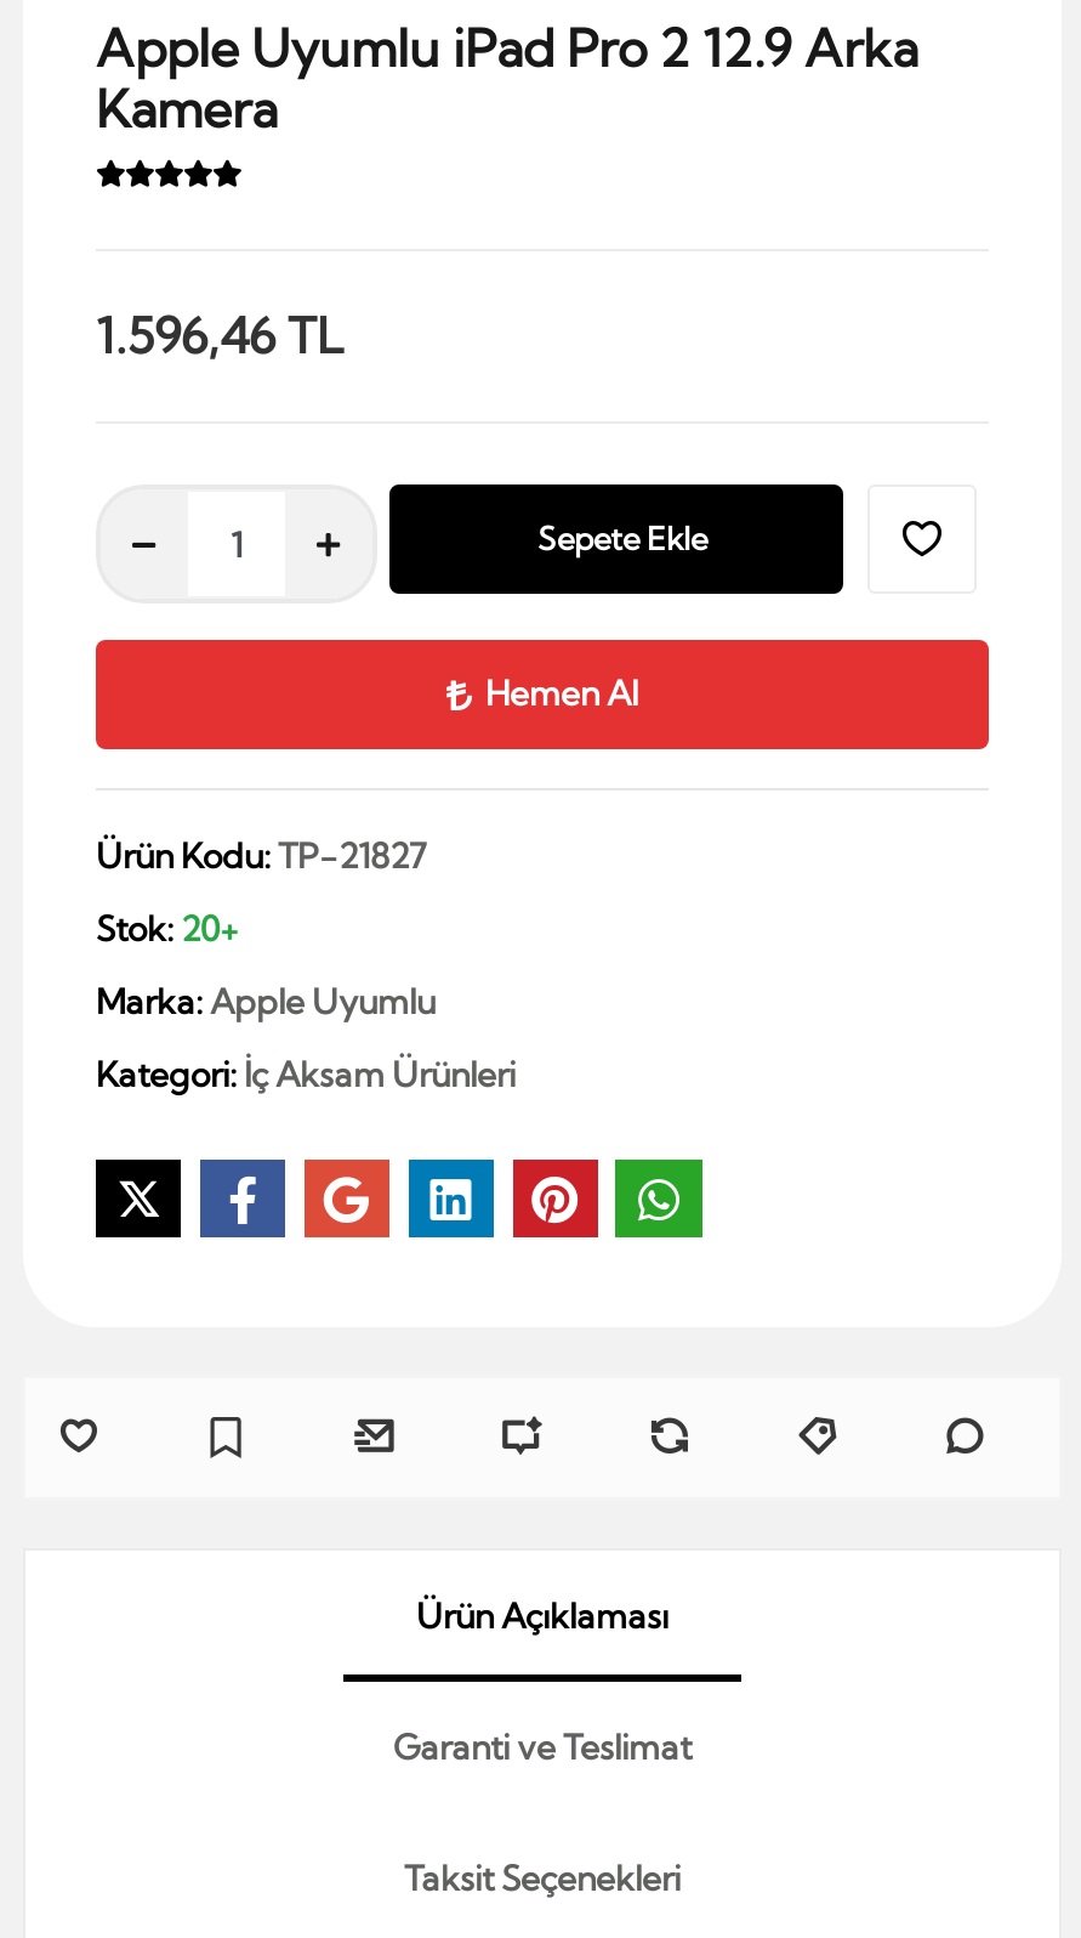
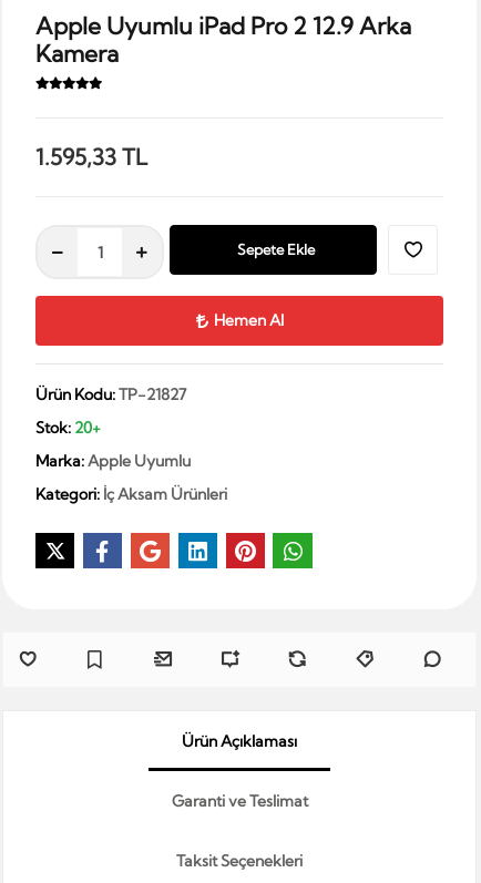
- 1.596,46 TL
+ 1.595,33 TL
